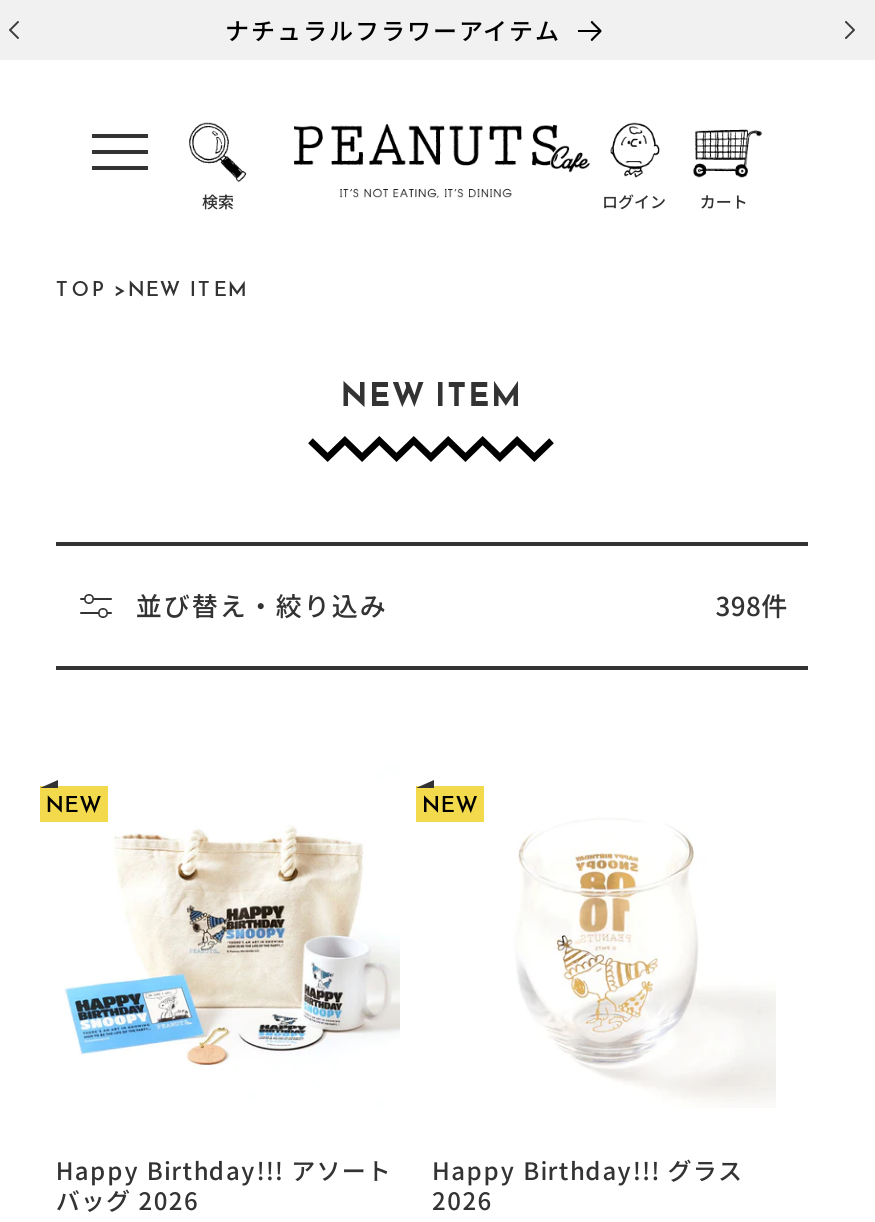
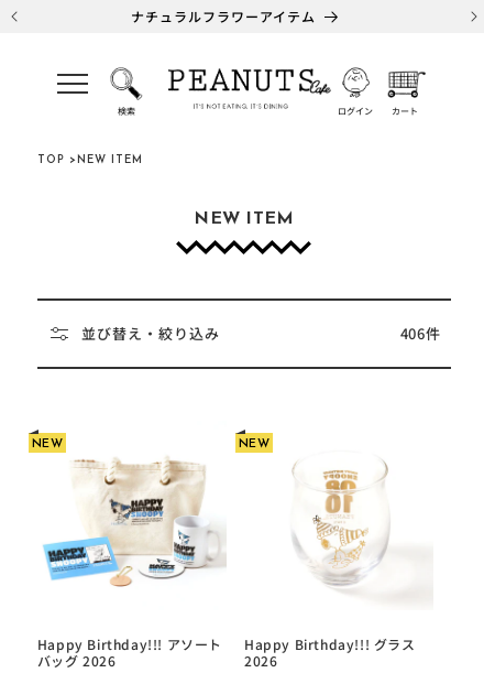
- 398件
+ 406件
